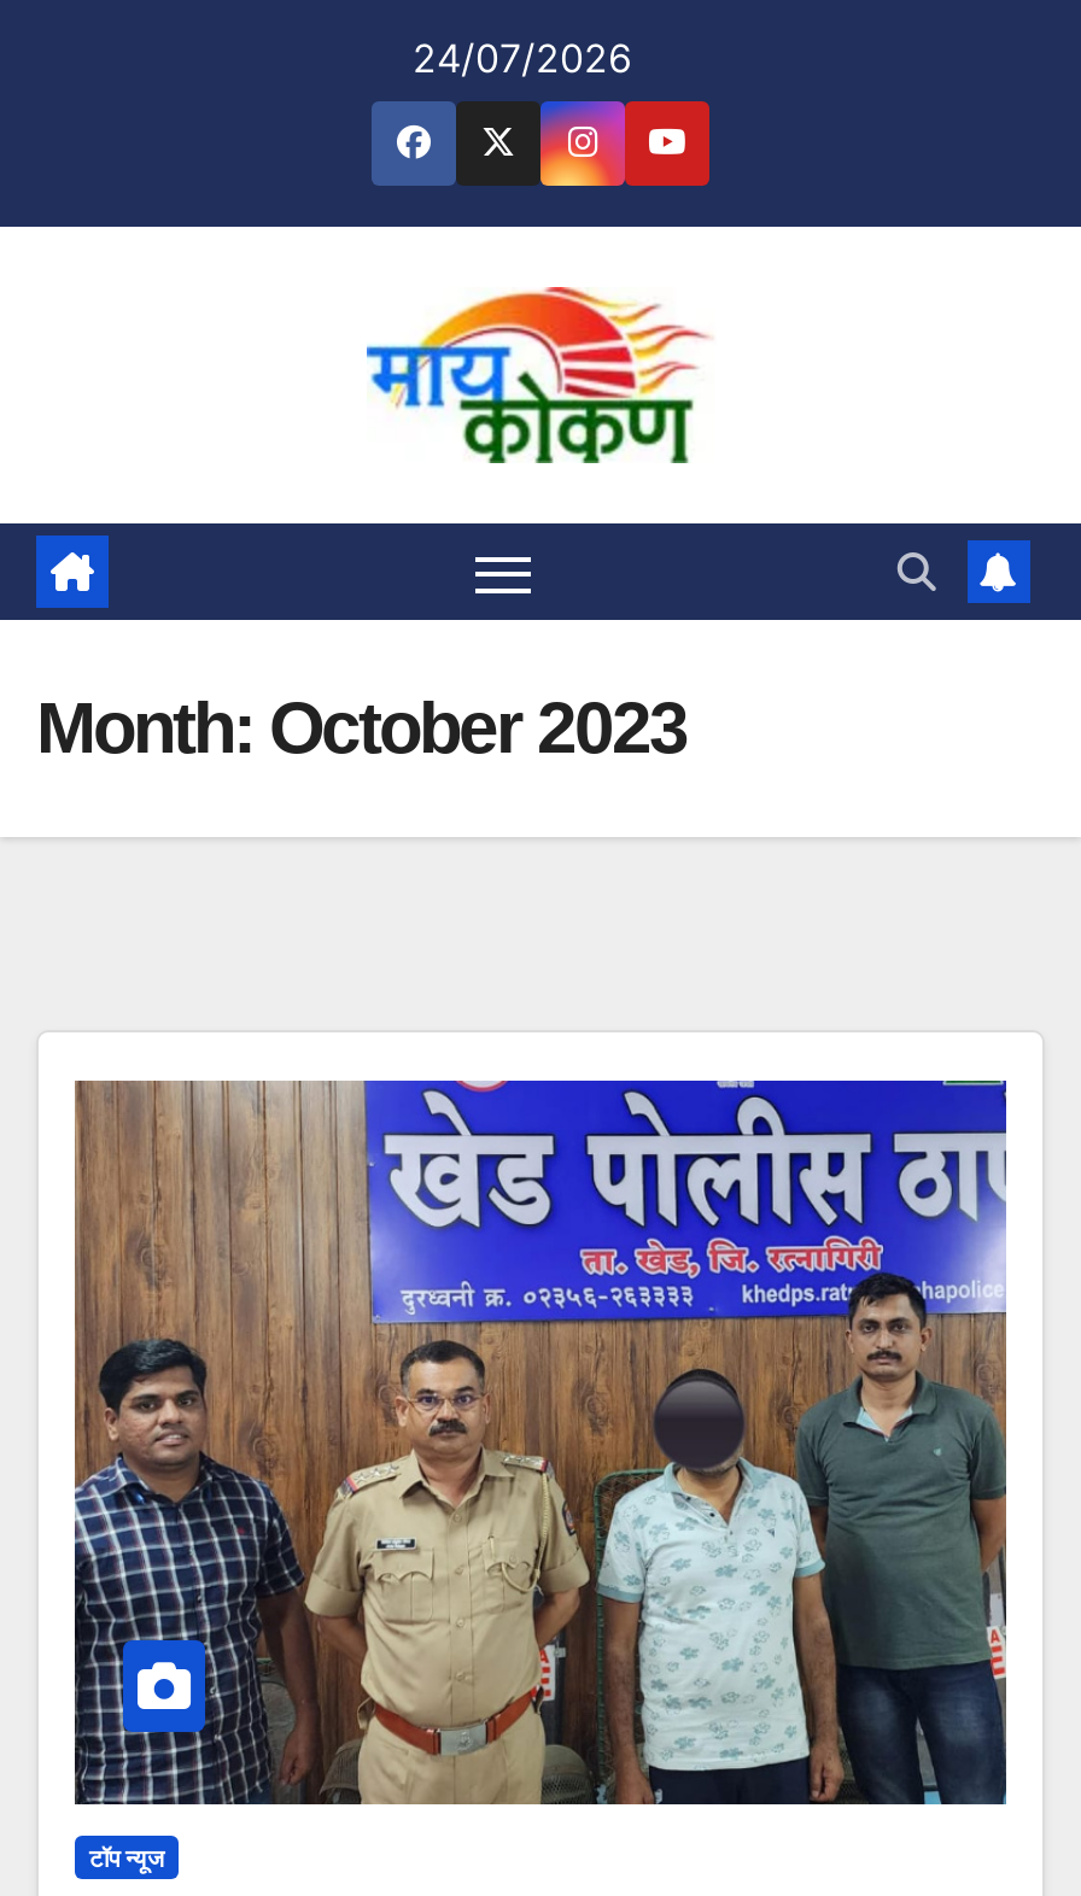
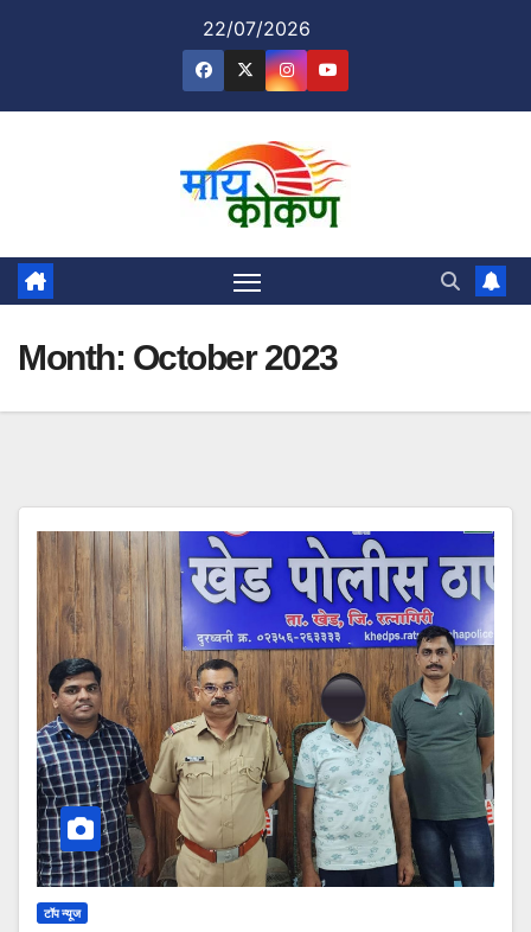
- 24/07/2026
+ 22/07/2026
